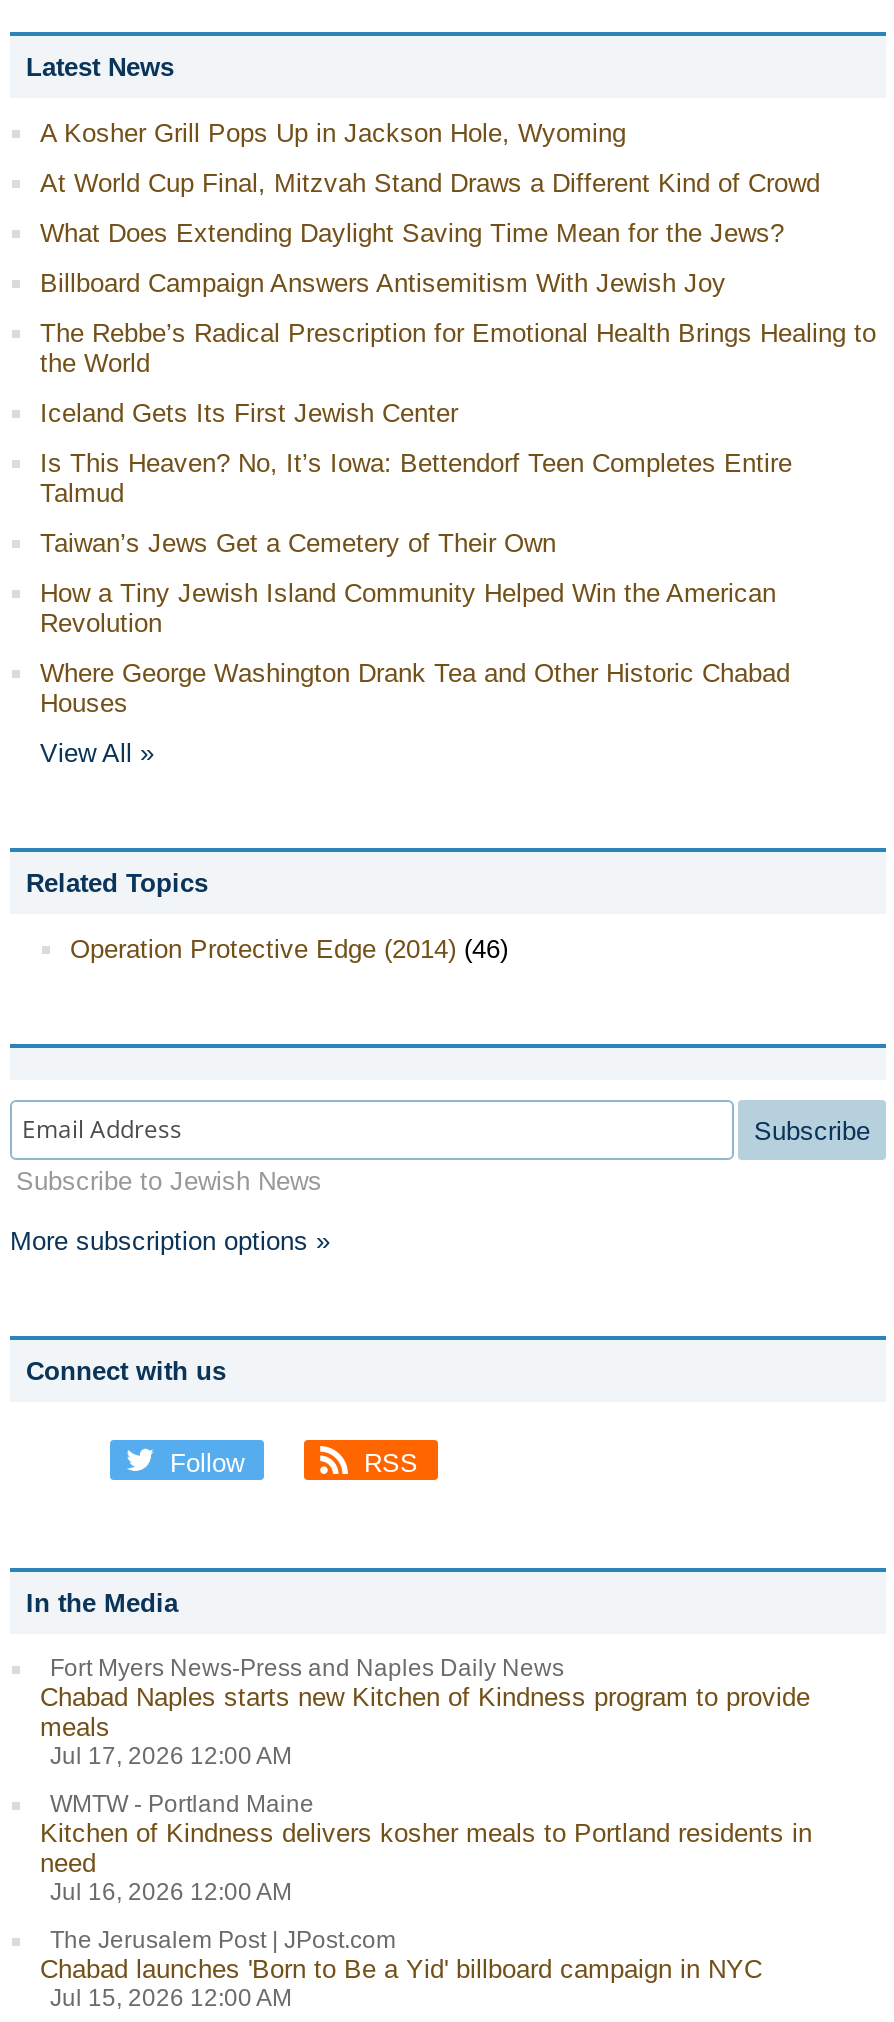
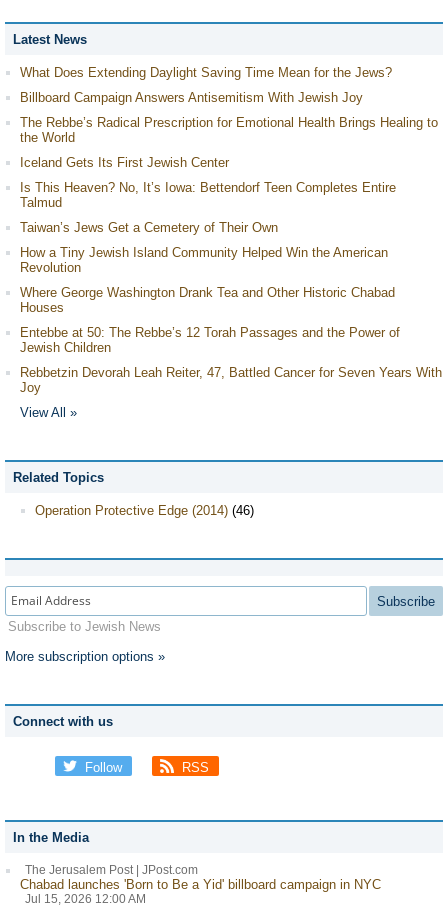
- A Kosher Grill Pops Up in Jackson Hole, Wyoming
- At World Cup Final, Mitzvah Stand Draws a Different Kind of Crowd

+ Entebbe at 50: The Rebbe’s 12 Torah Passages and the Power of
+ Jewish Children
+ Rebbetzin Devorah Leah Reiter, 47, Battled Cancer for Seven Years With
+ Joy

moved down: View All » | Related Topics | Operation Protective Edge (2014) (46) | ... | RSS | In the Media

- Fort Myers News-Press and Naples Daily News
- Chabad Naples starts new Kitchen of Kindness program to provide
- meals
- Jul 17, 2026 12:00 AM
- WMTW - Portland Maine
- Kitchen of Kindness delivers kosher meals to Portland residents in
- need
- Jul 16, 2026 12:00 AM
